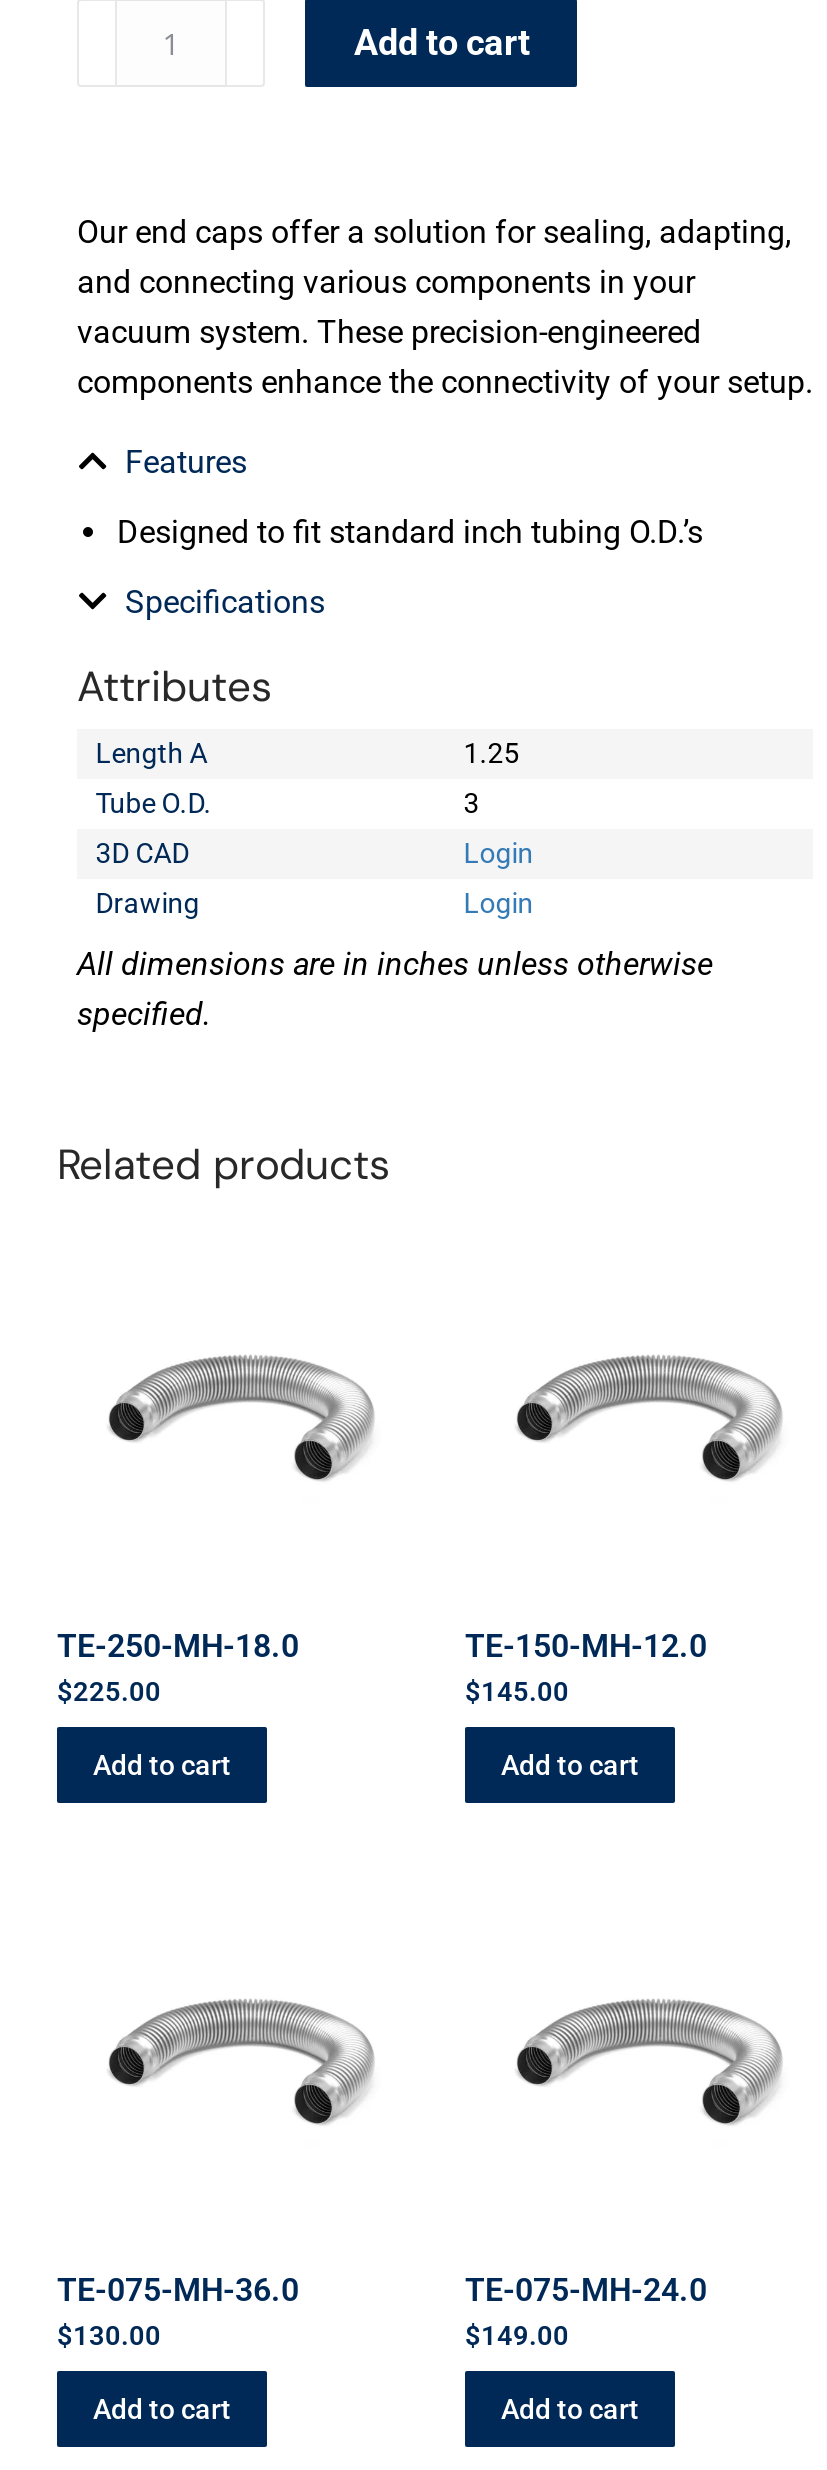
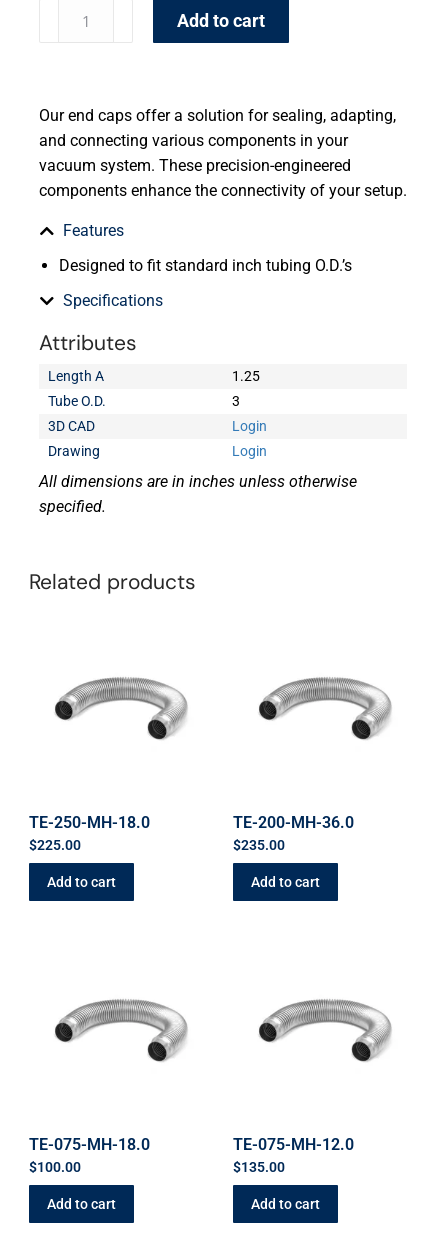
- TE-150-MH-12.0
- $145.00
+ TE-200-MH-36.0
+ $235.00

- TE-075-MH-36.0
- $130.00
+ TE-075-MH-18.0
+ $100.00

- TE-075-MH-24.0
- $149.00
+ TE-075-MH-12.0
+ $135.00
